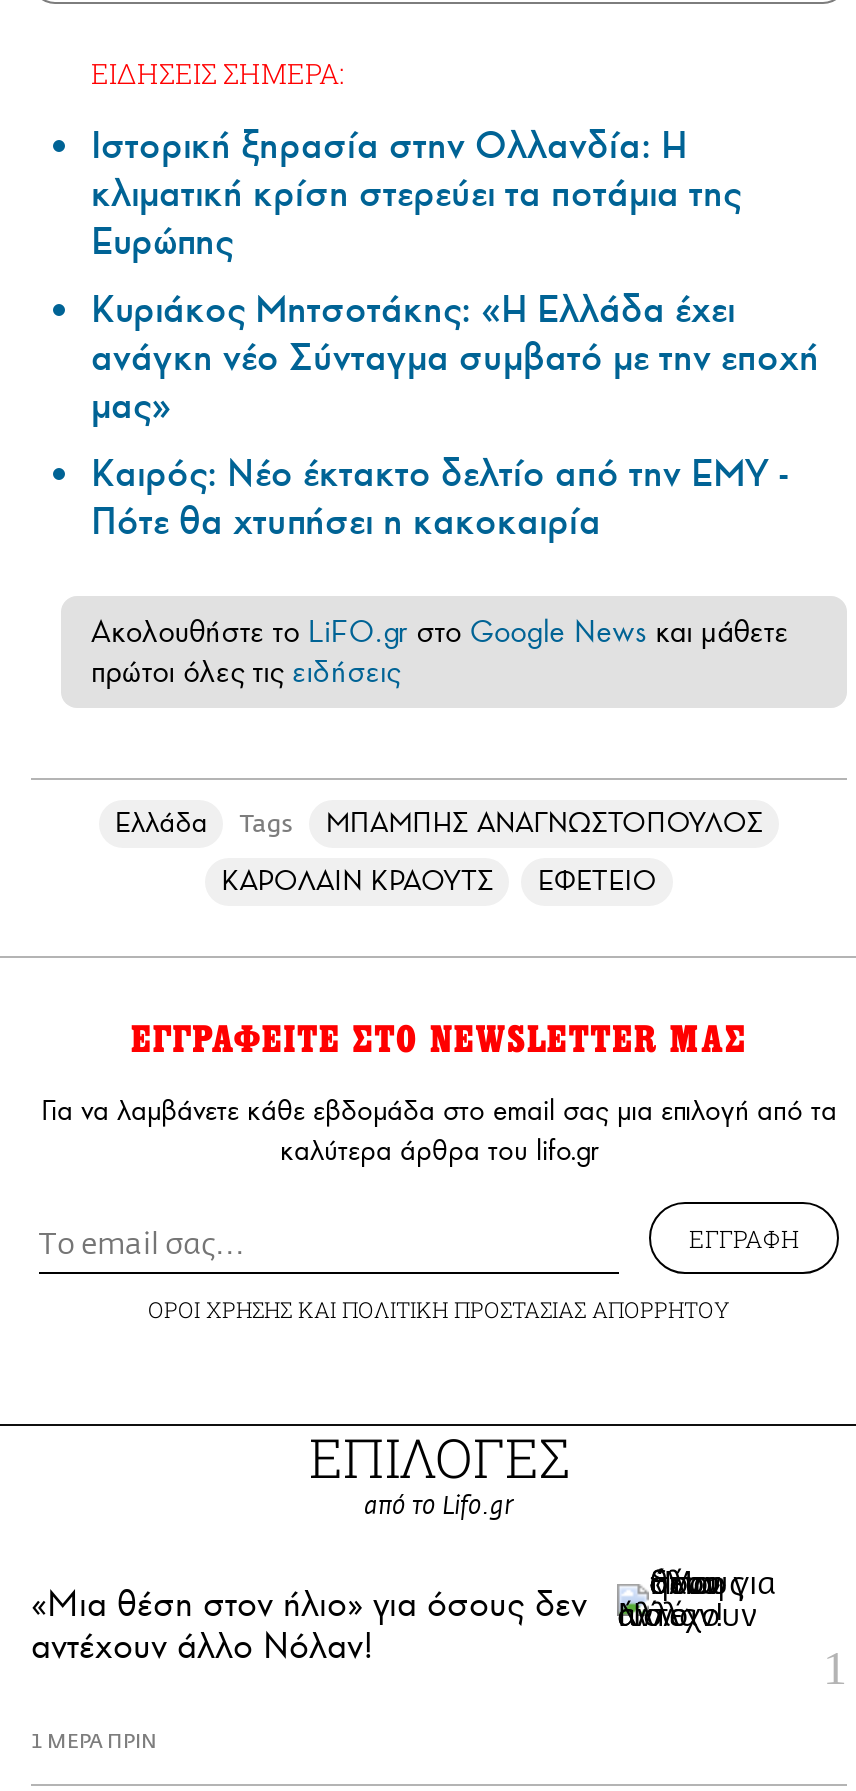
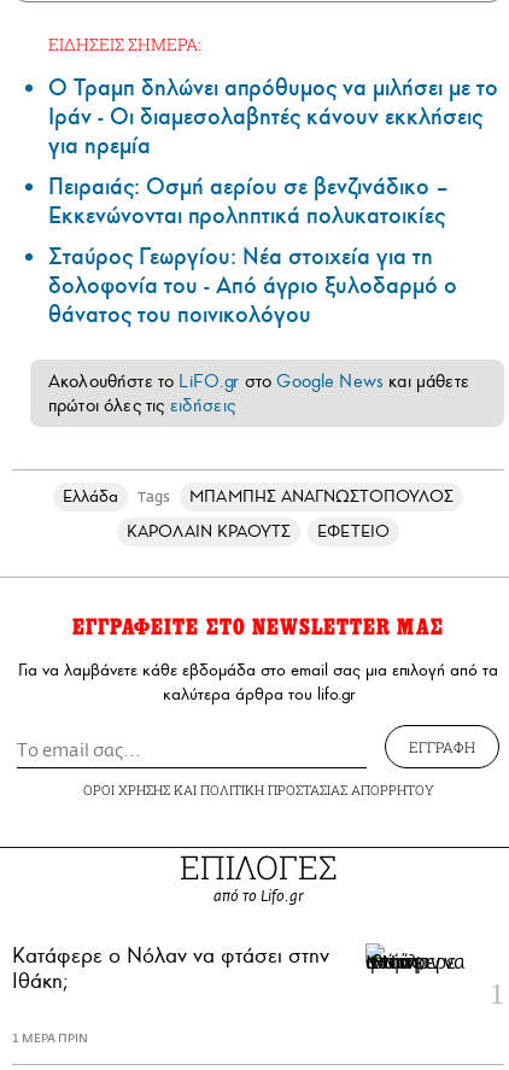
- Ιστορική ξηρασία στην Ολλανδία: Η
- κλιματική κρίση στερεύει τα ποτάμια της
- Ευρώπης
- Κυριάκος Μητσοτάκης: «Η Ελλάδα έχει
- ανάγκη νέο Σύνταγμα συμβατό με την εποχή
- μας»
- Καιρός: Νέο έκτακτο δελτίο από την ΕΜΥ -
- Πότε θα χτυπήσει η κακοκαιρία
+ Ο Τραμπ δηλώνει απρόθυμος να μιλήσει με το
+ Ιράν - Οι διαμεσολαβητές κάνουν εκκλήσεις
+ για ηρεμία
+ Πειραιάς: Οσμή αερίου σε βενζινάδικο –
+ Εκκενώνονται προληπτικά πολυκατοικίες
+ Σταύρος Γεωργίου: Νέα στοιχεία για τη
+ δολοφονία του - Από άγριο ξυλοδαρμό ο
+ θάνατος του ποινικολόγου

- [image]
- «Μια θέση στον ήλιο» για όσους δεν
- αντέχουν άλλο Νόλαν!
+ [image]
+ Κατάφερε ο Νόλαν να φτάσει στην
+ Ιθάκη;
